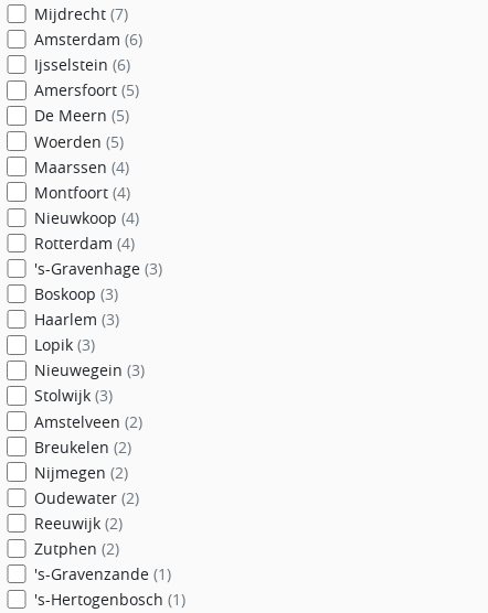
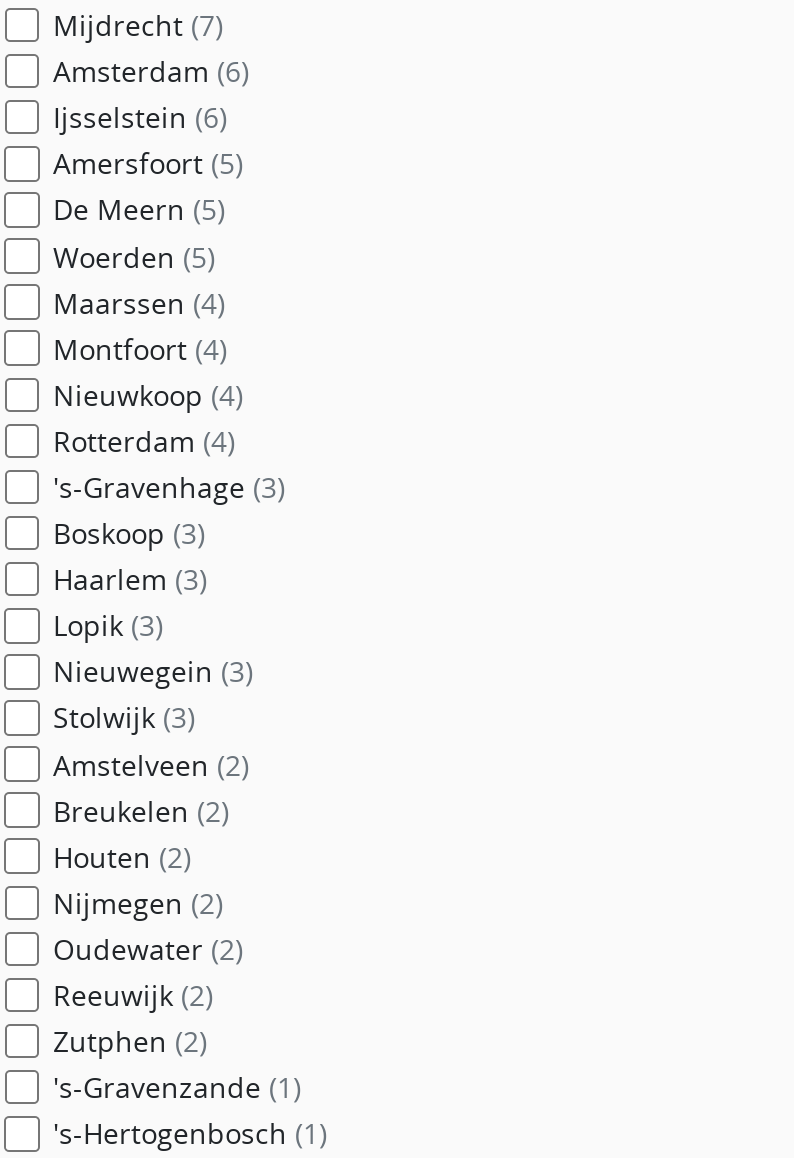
+ Houten (2)
